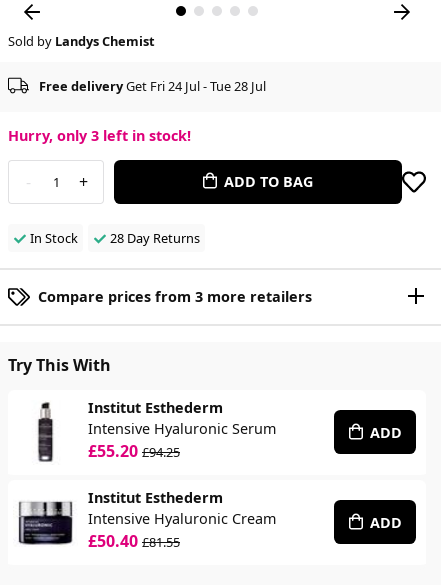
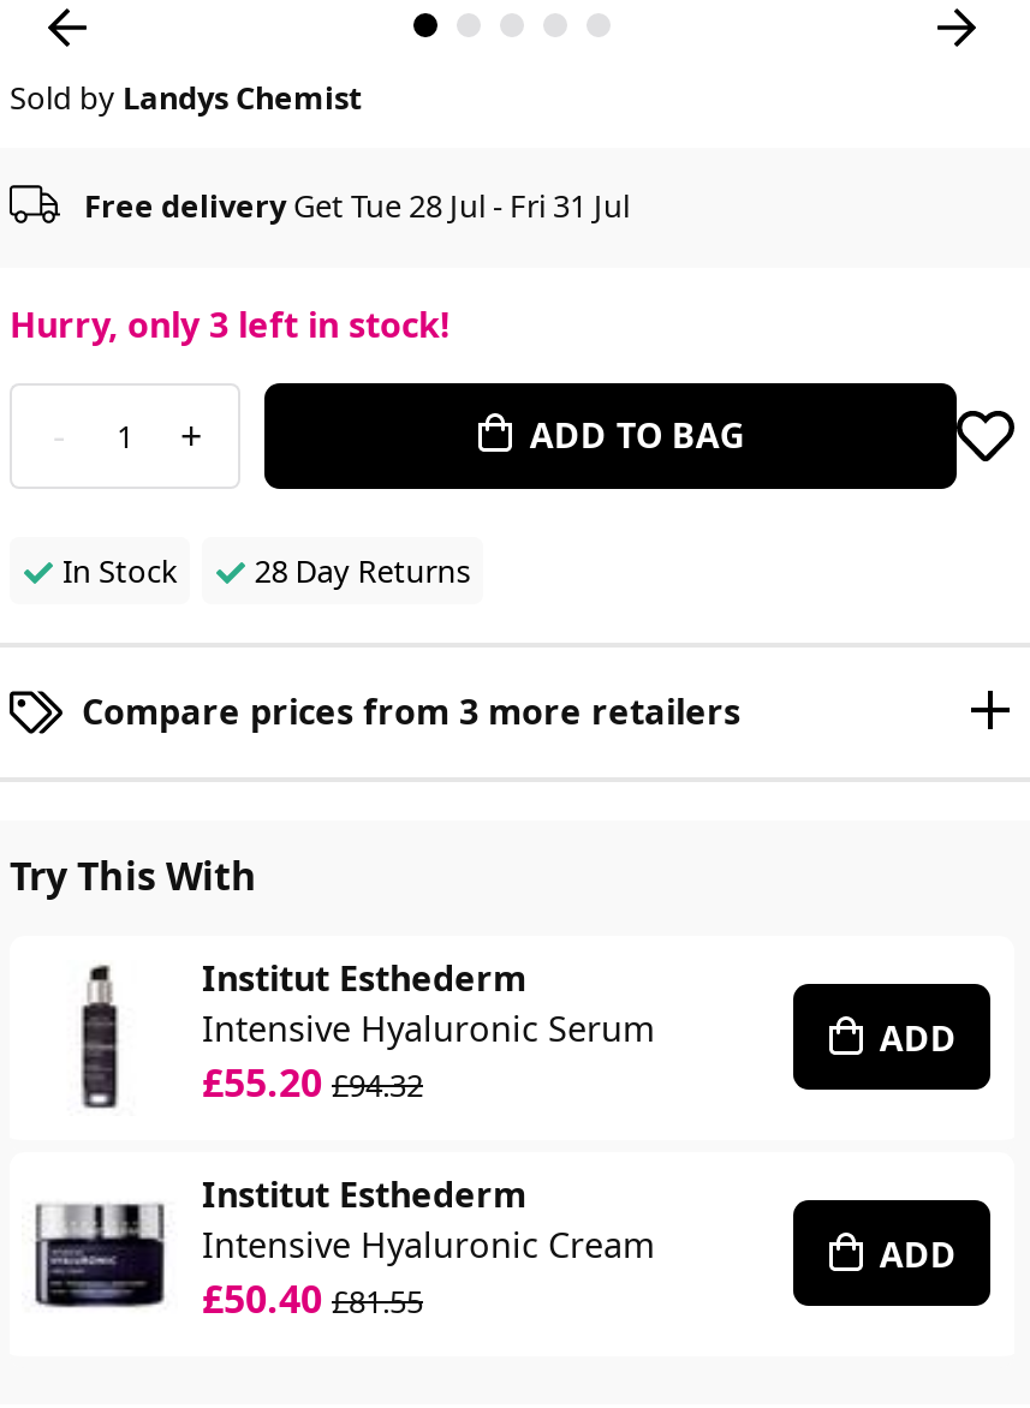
- Free deliveryGet Fri 24 Jul - Tue 28 Jul
+ Free deliveryGet Tue 28 Jul - Fri 31 Jul

- £55.20 £94.25
+ £55.20 £94.32
